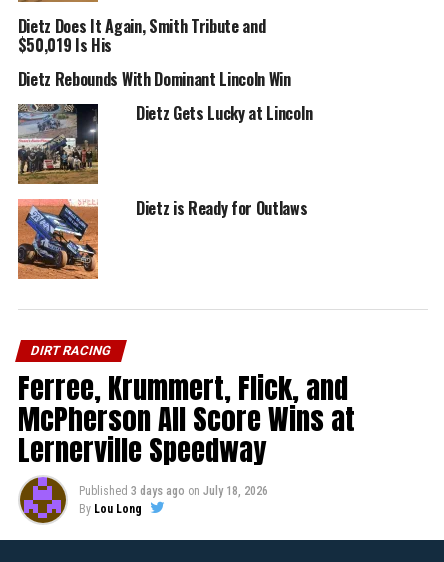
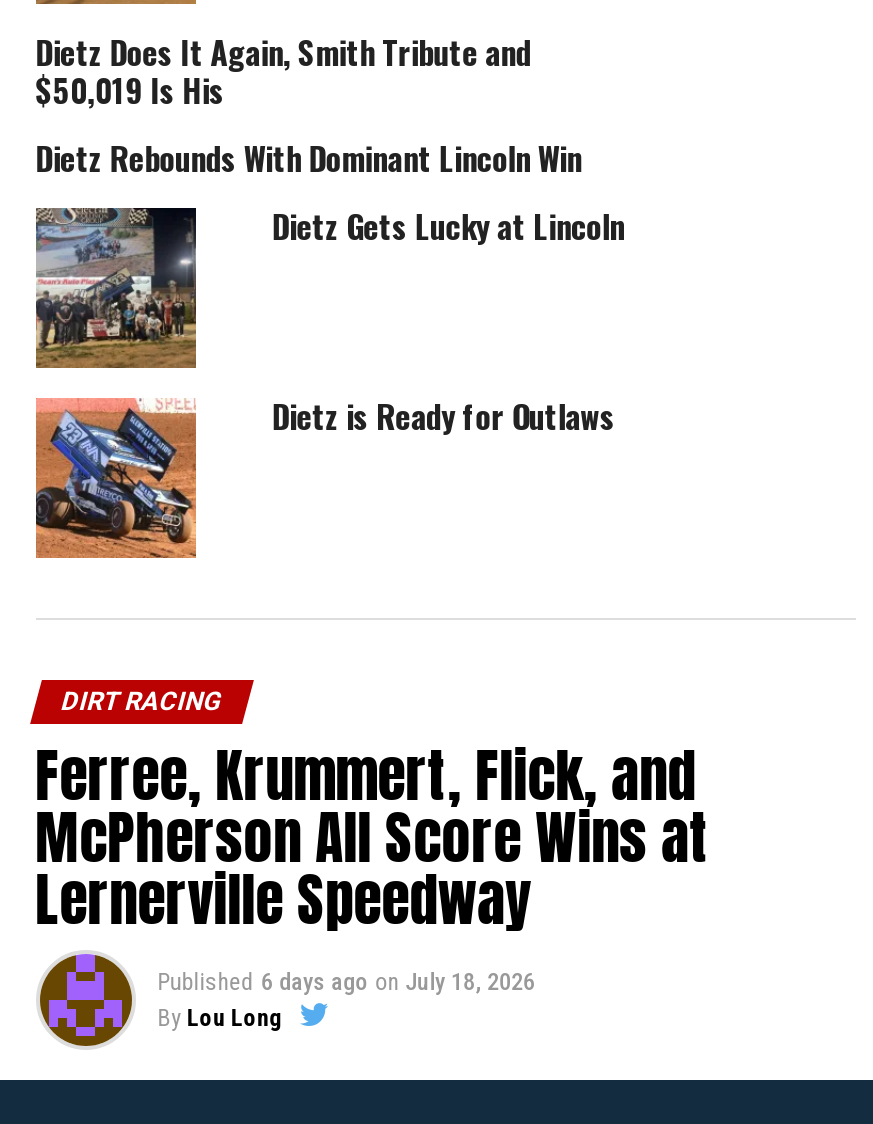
- Published 3 days ago on July 18, 2026
+ Published 6 days ago on July 18, 2026
